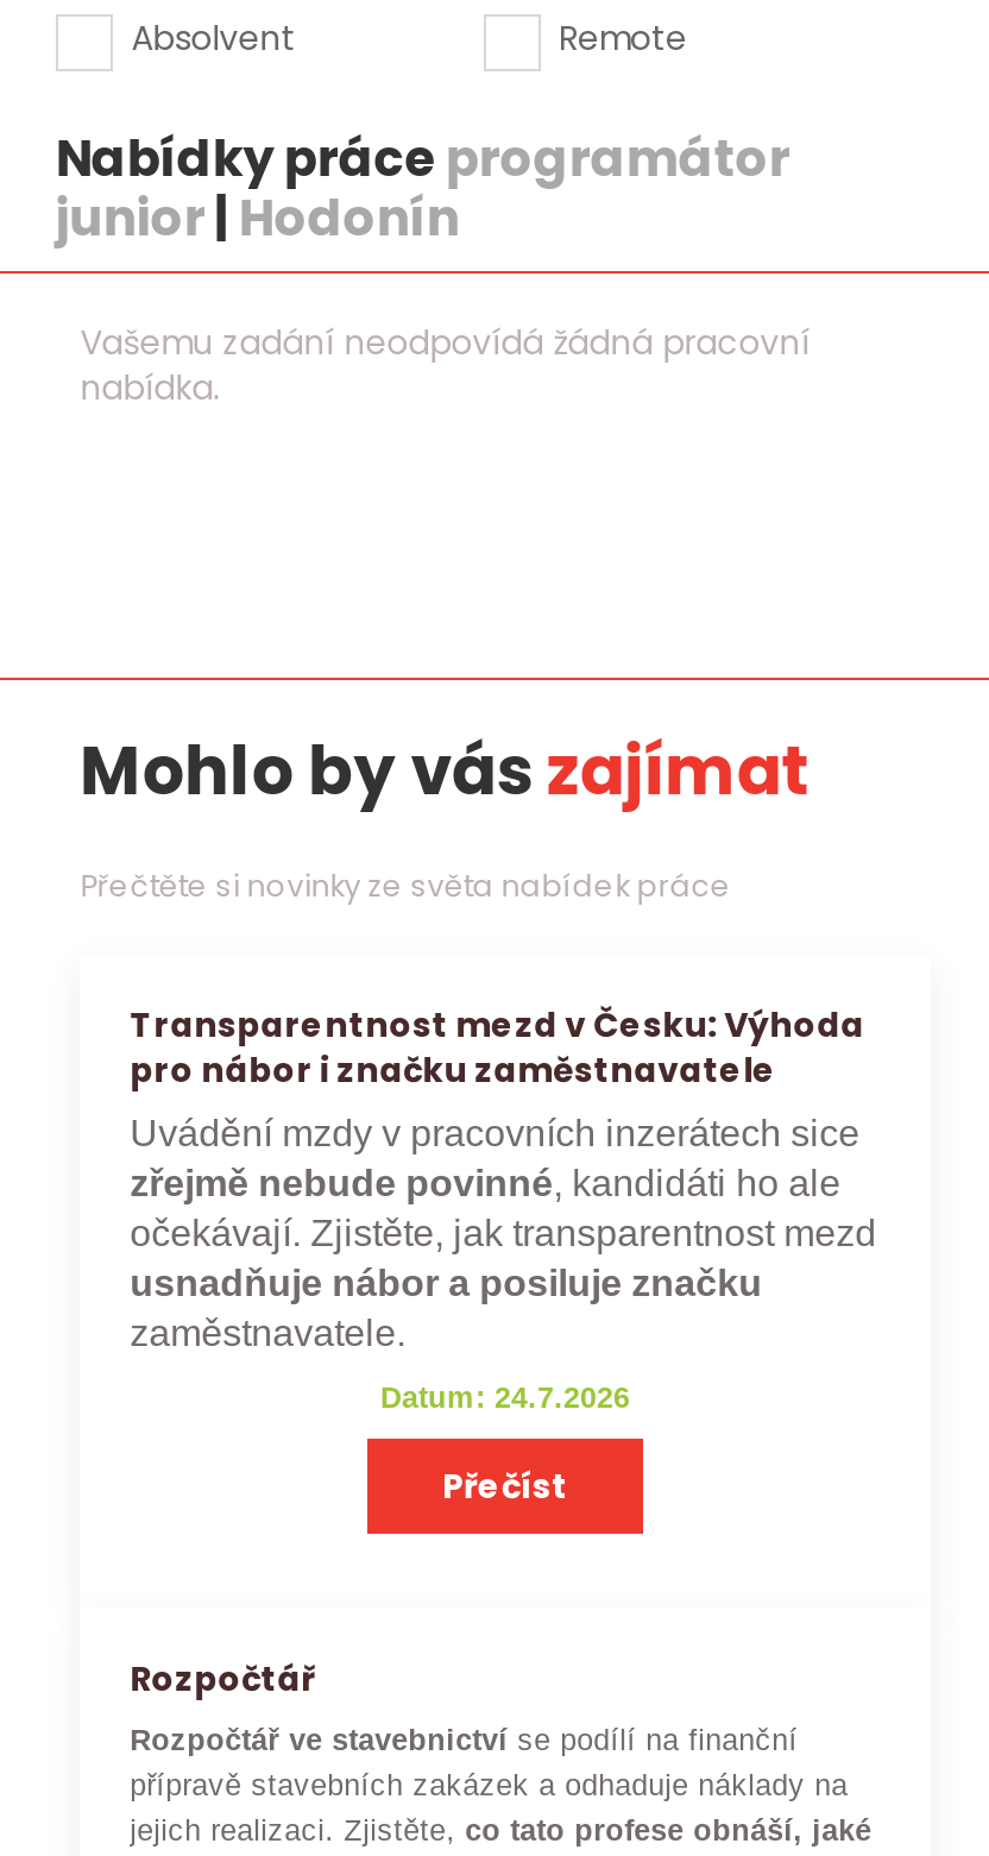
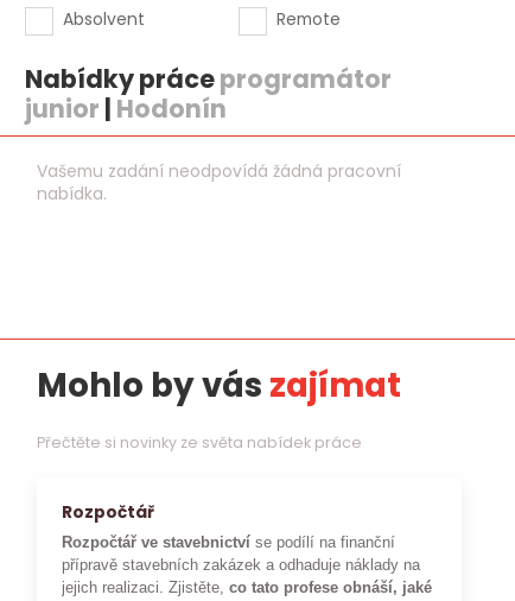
- Transparentnost mezd v Česku: Výhoda
- pro nábor i značku zaměstnavatele
- Uvádění mzdy v pracovních inzerátech sice
- zřejmě nebude povinné, kandidáti ho ale
- očekávají. Zjistěte, jak transparentnost mezd
- usnadňuje nábor a posiluje značku
- zaměstnavatele.
- Datum: 24.7.2026
- Přečíst
